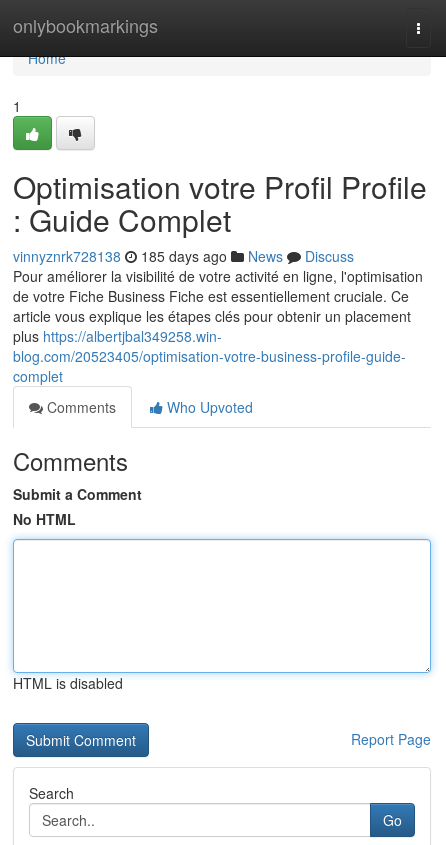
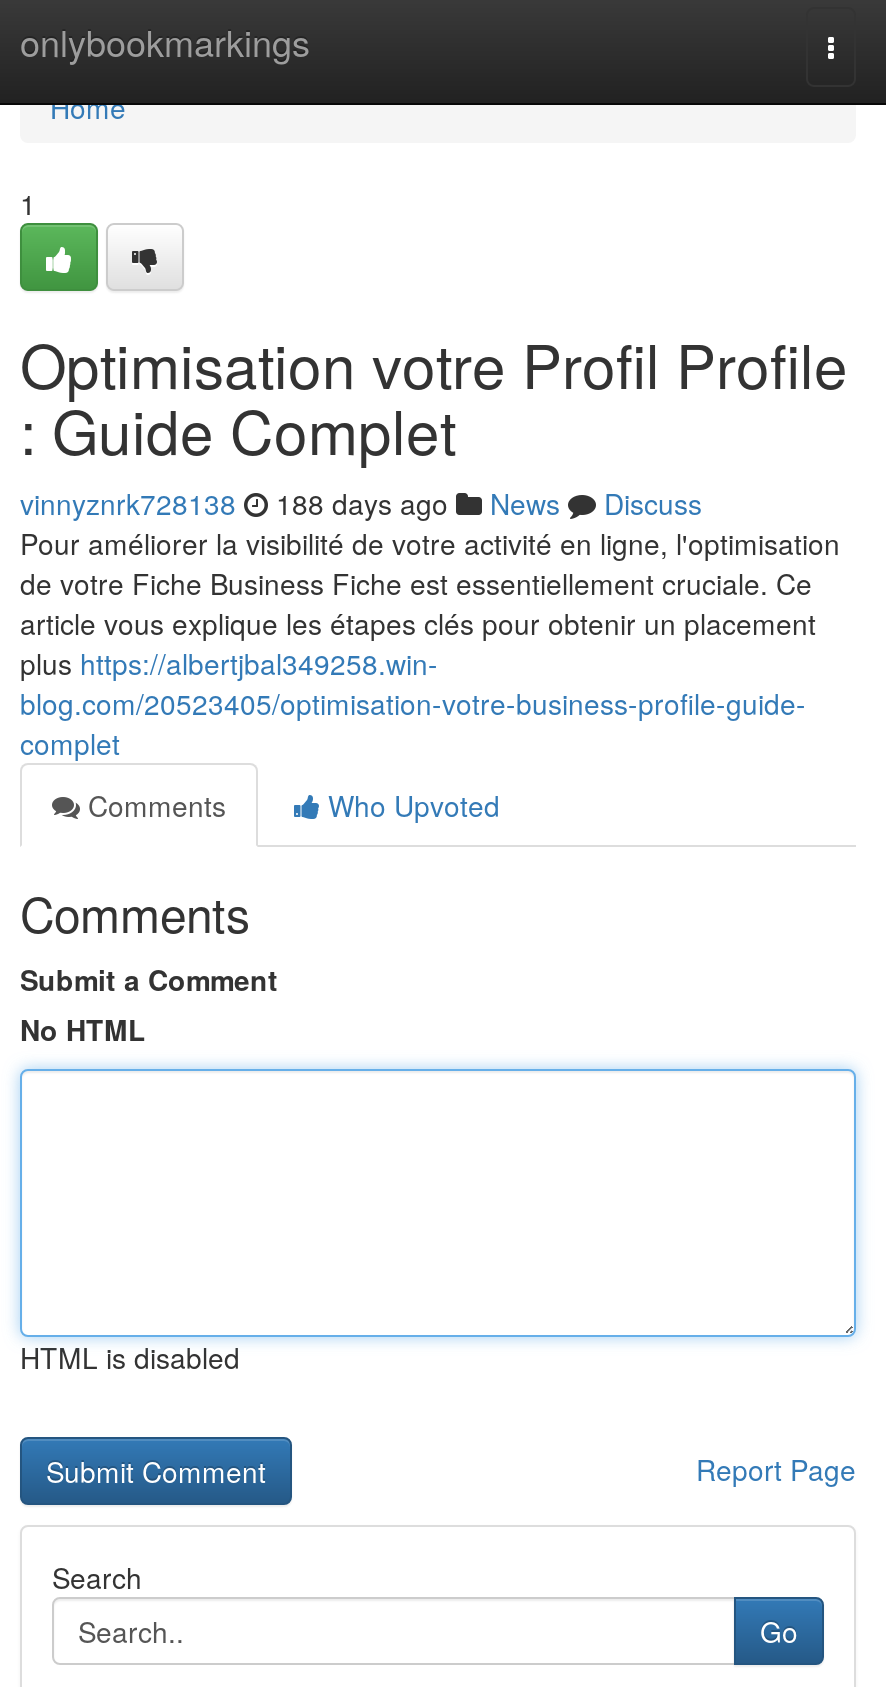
- vinnyznrk728138 185 days ago News Discuss
+ vinnyznrk728138 188 days ago News Discuss
